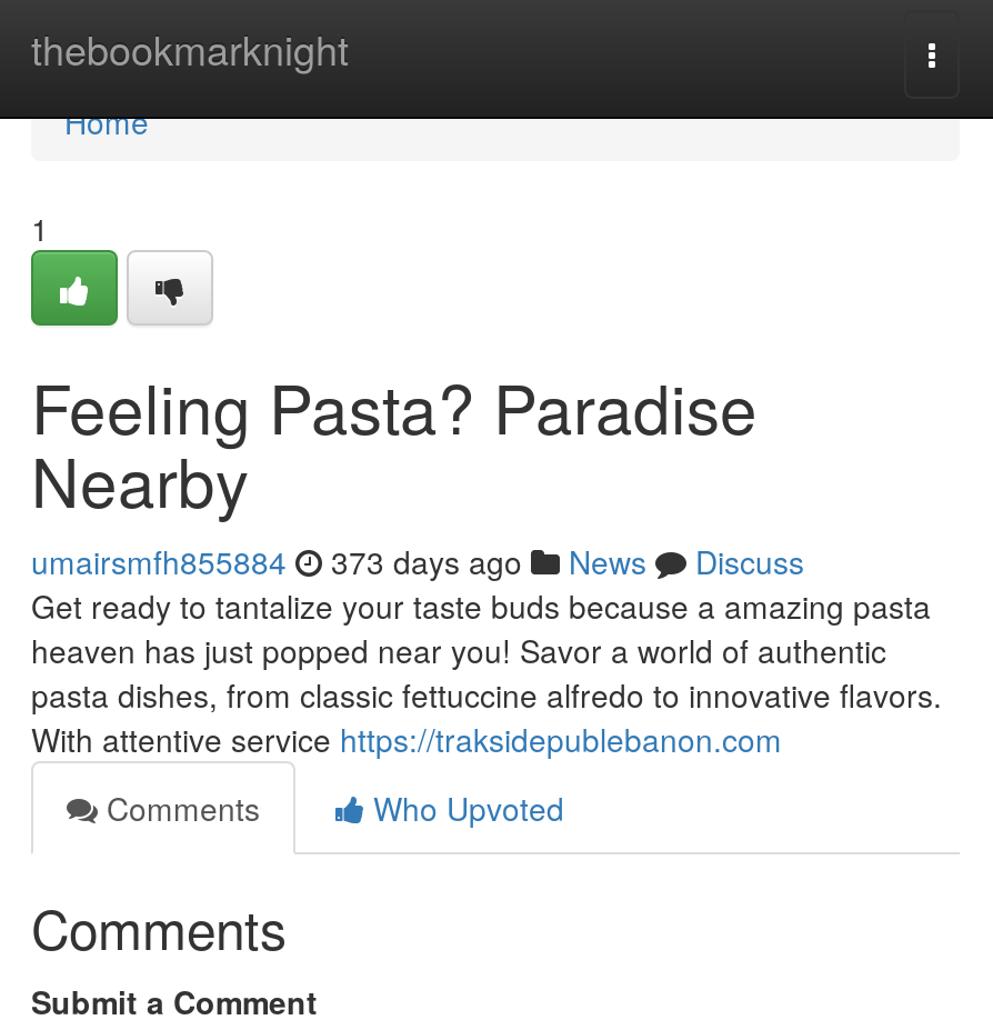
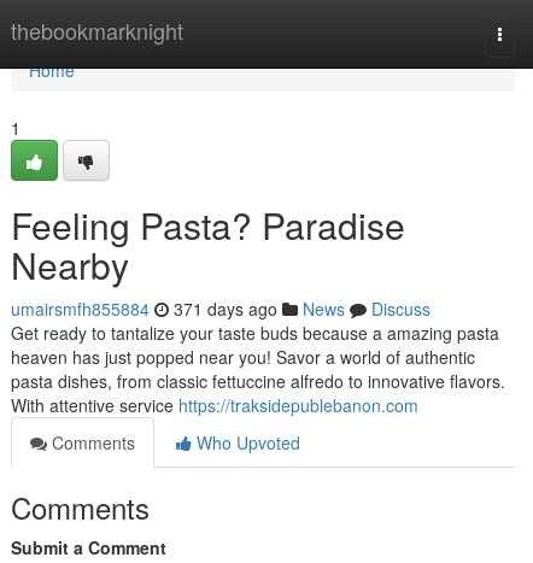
- umairsmfh855884 373 days ago News Discuss
+ umairsmfh855884 371 days ago News Discuss
